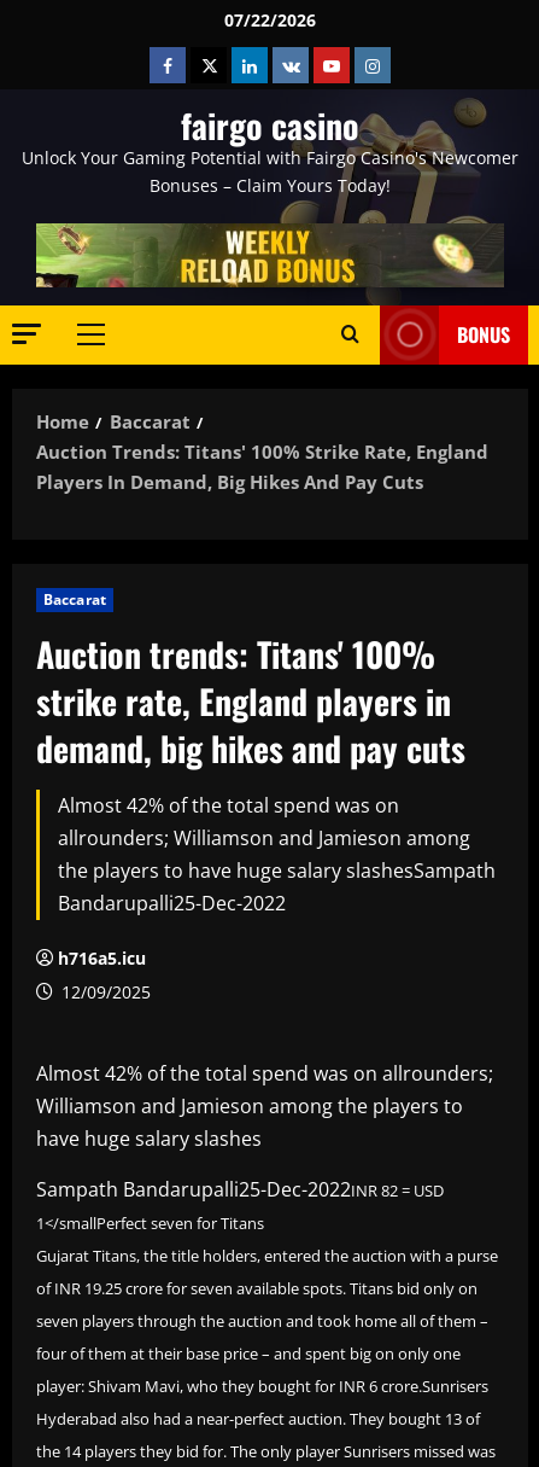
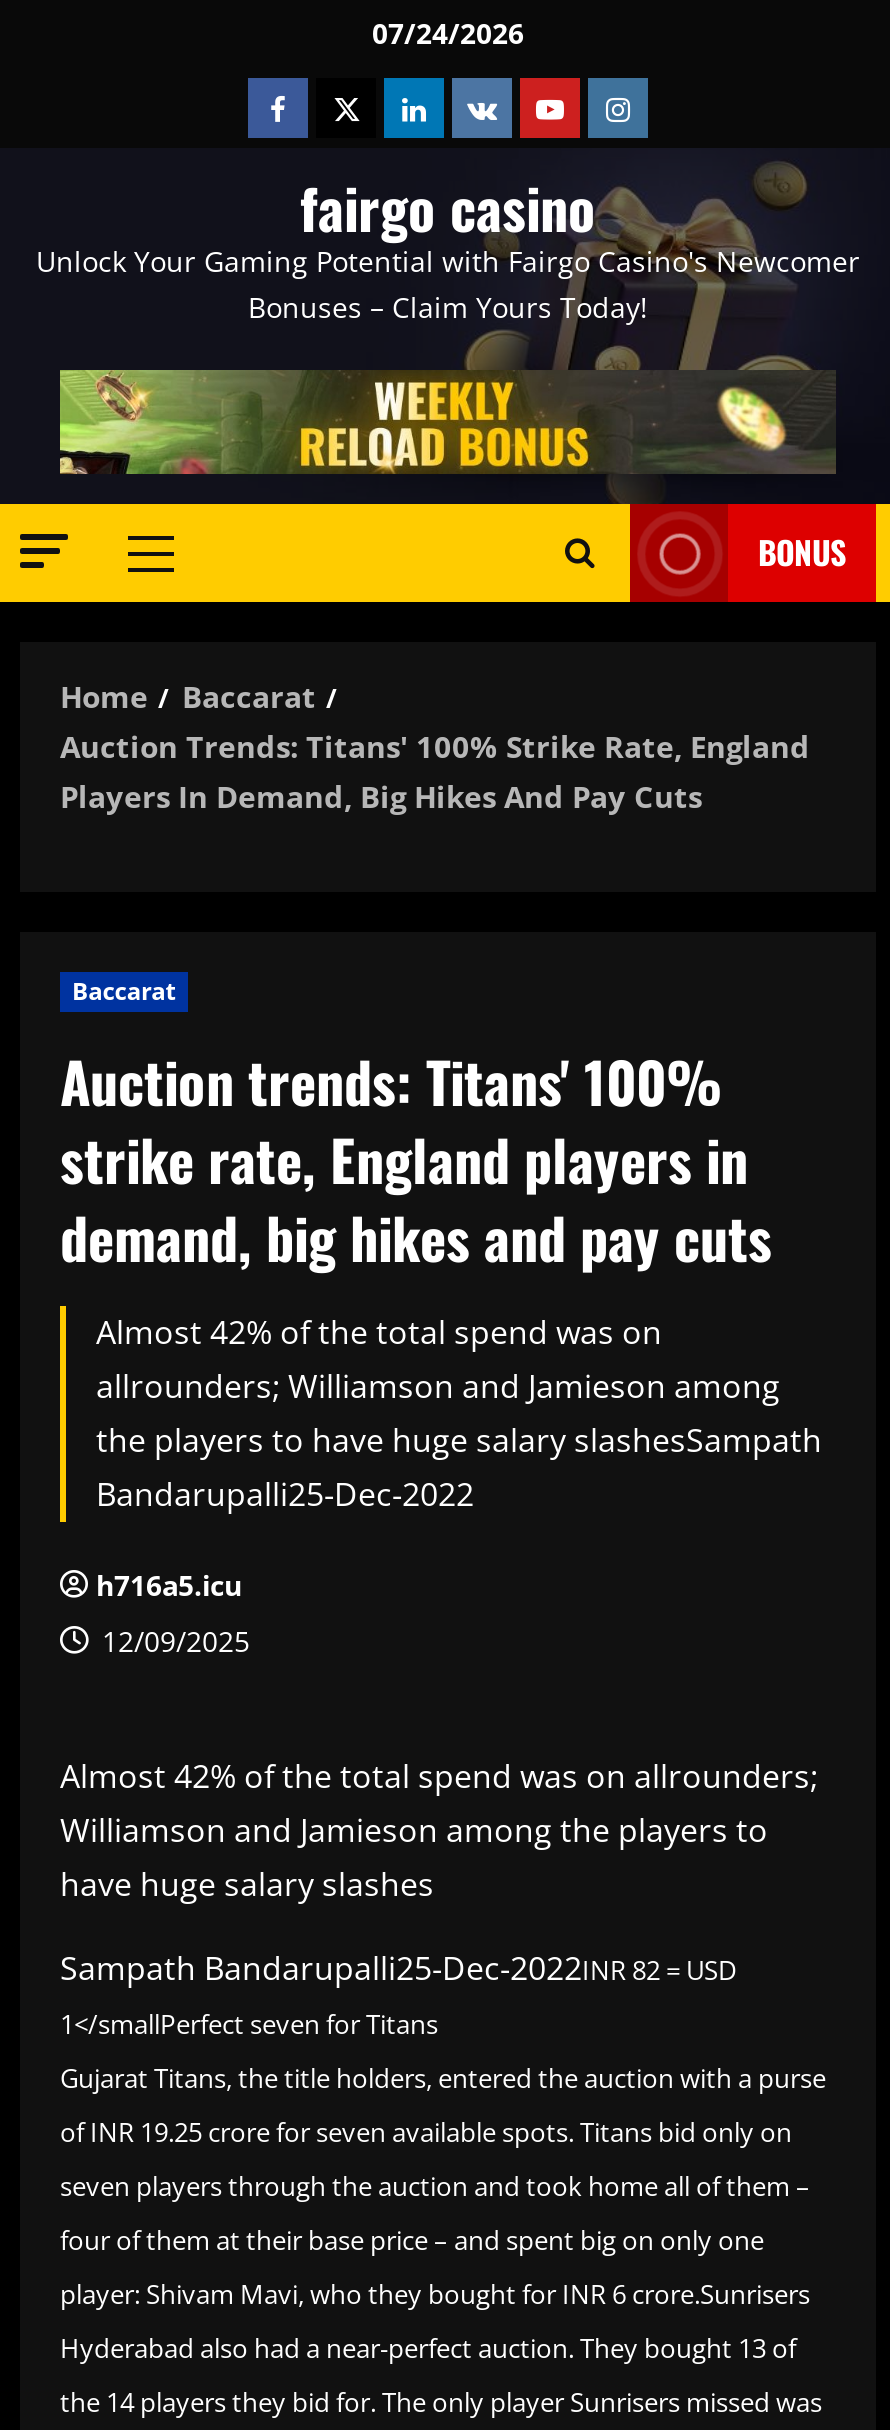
- 07/22/2026
+ 07/24/2026
